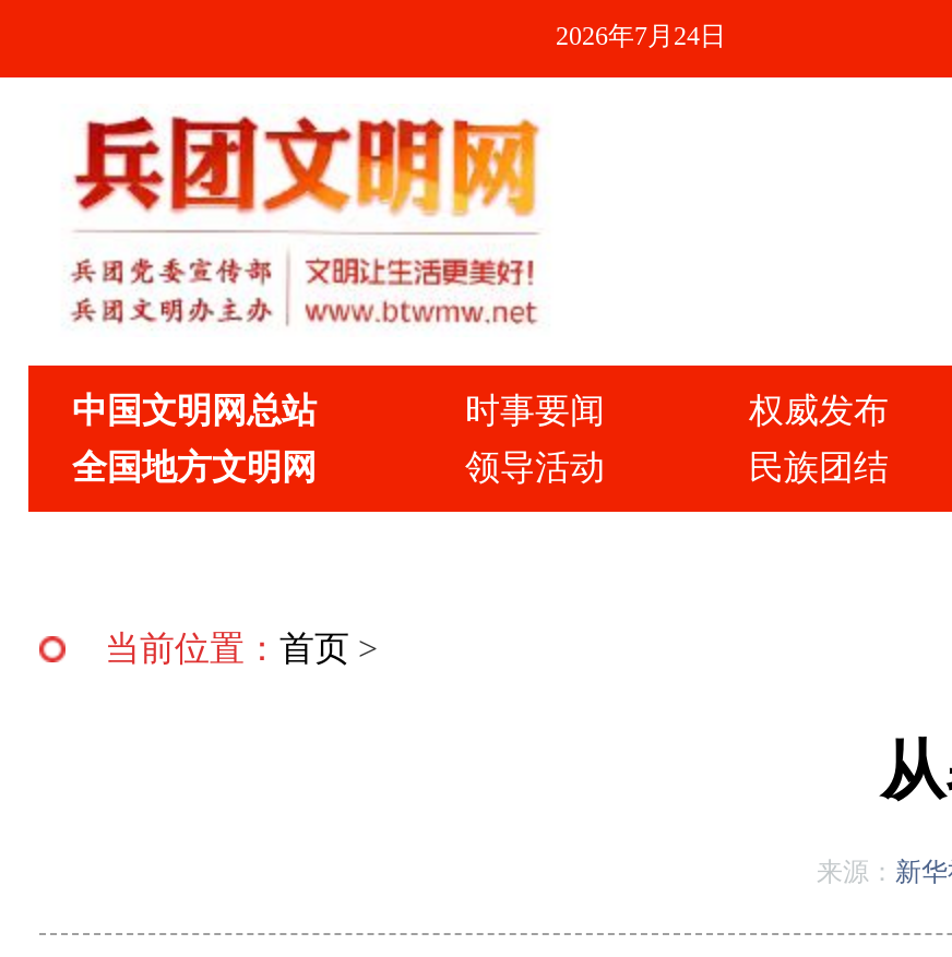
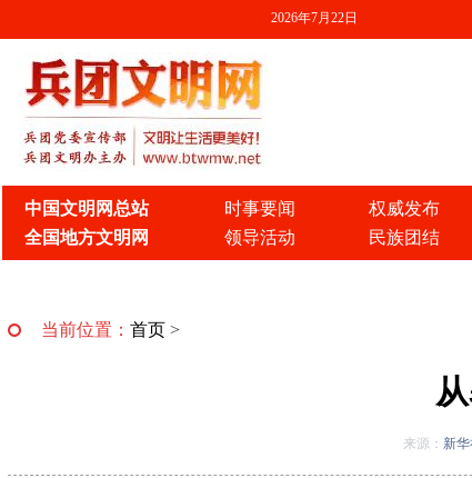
- 2026年7月24日
+ 2026年7月22日
